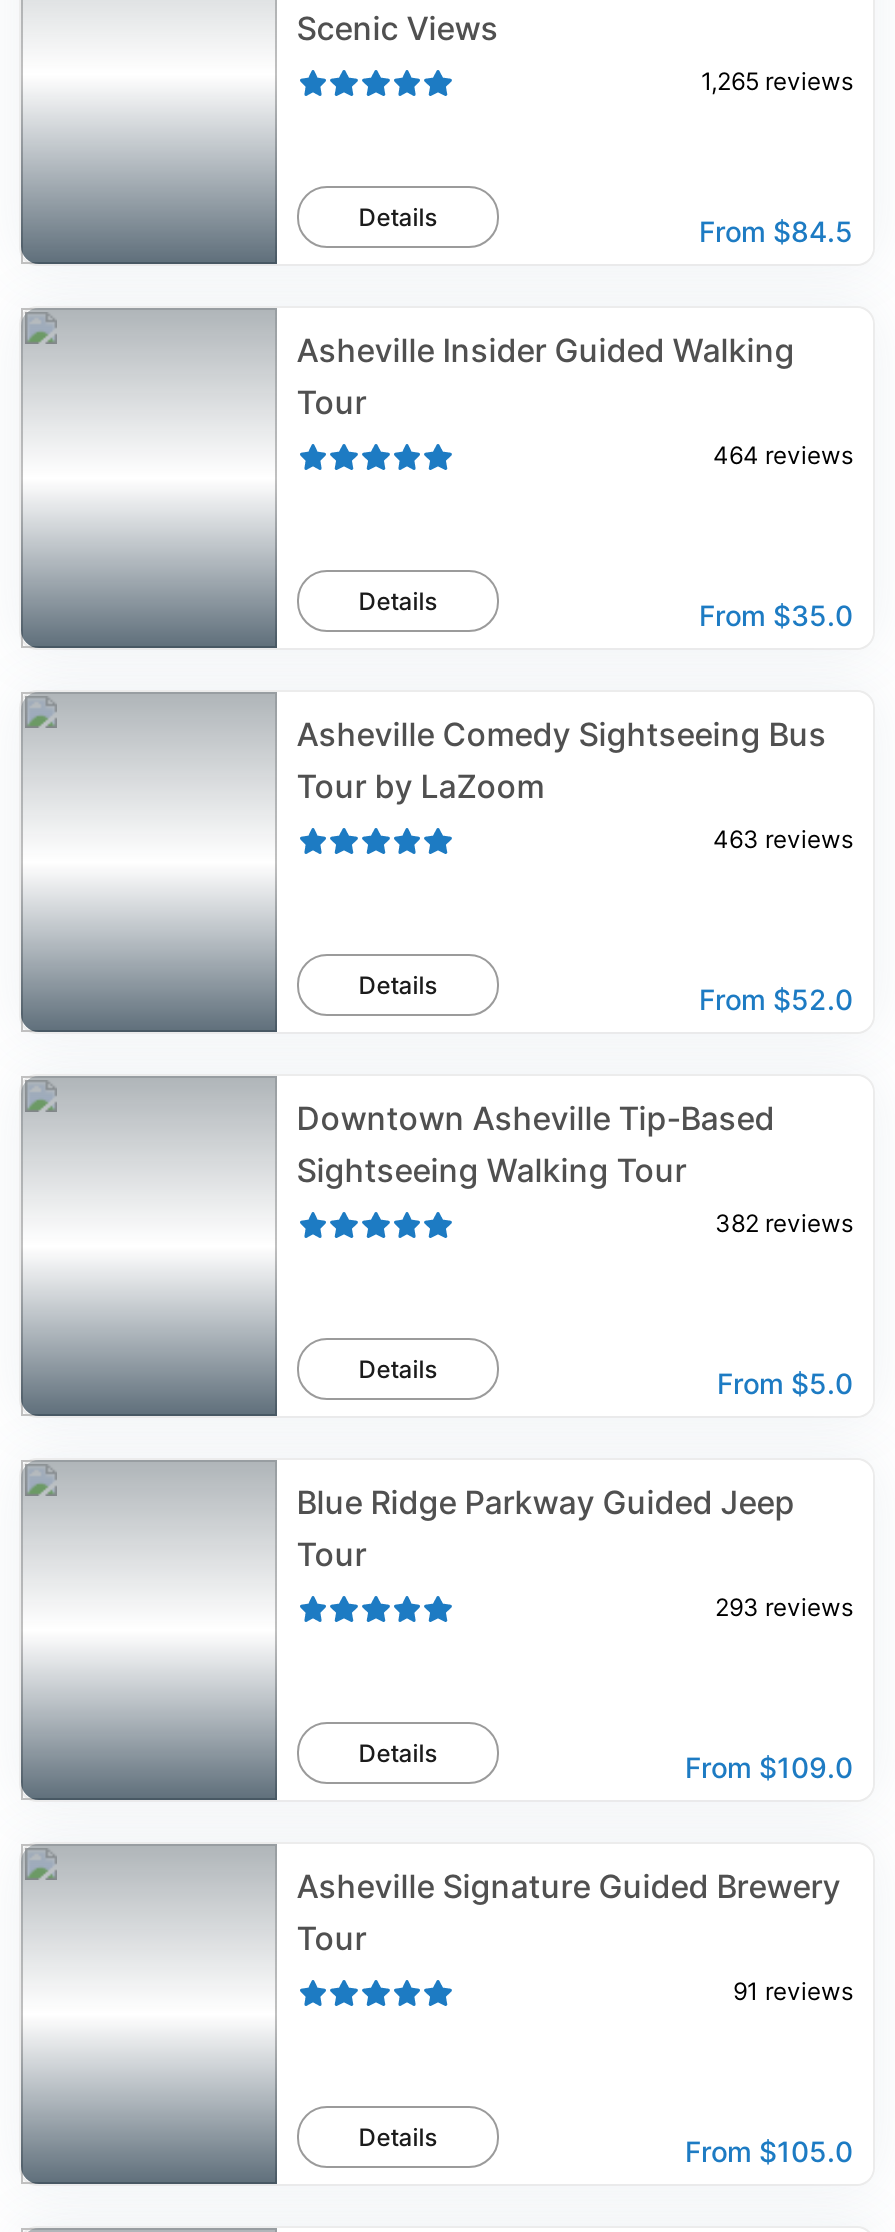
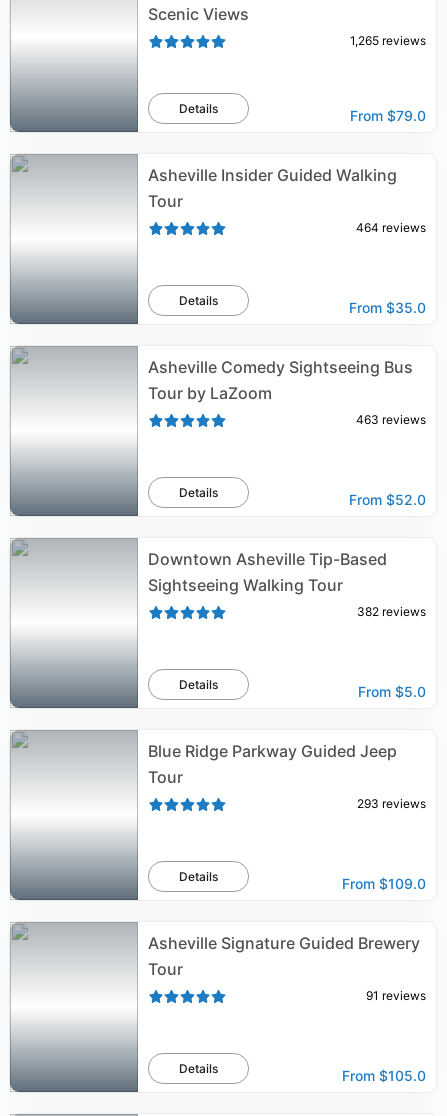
- From $84.5
+ From $79.0
